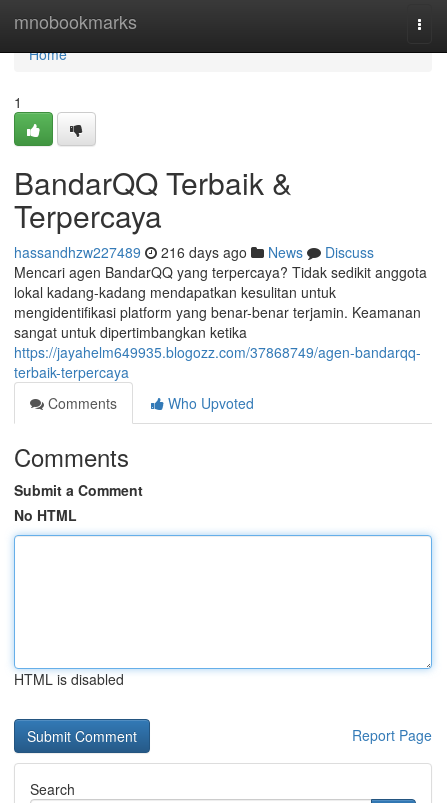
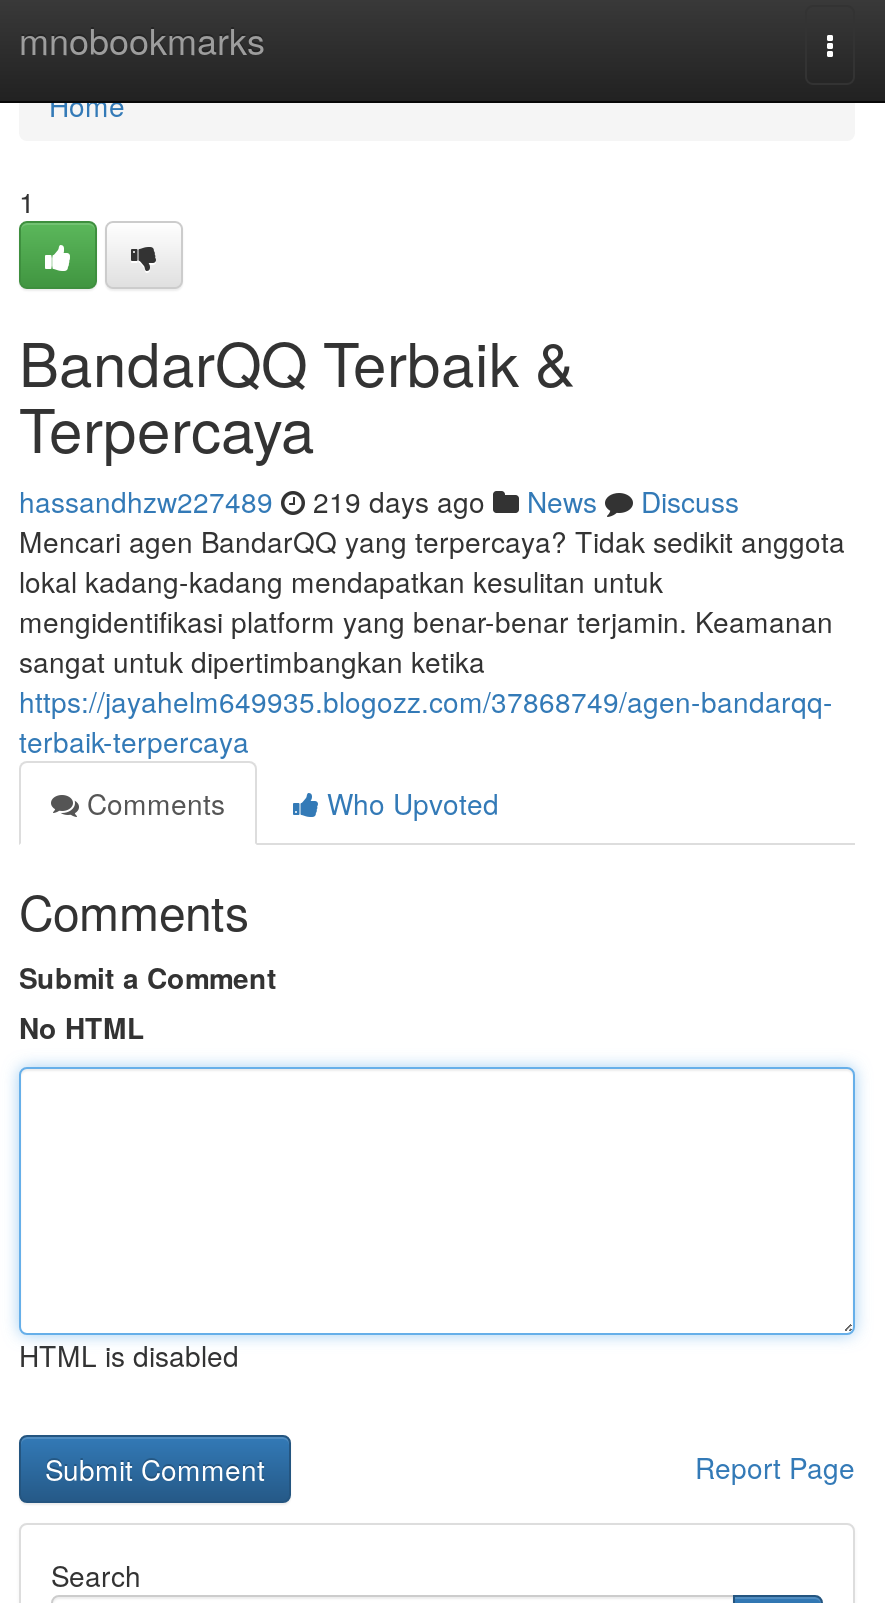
- hassandhzw227489 216 days ago News Discuss
+ hassandhzw227489 219 days ago News Discuss
